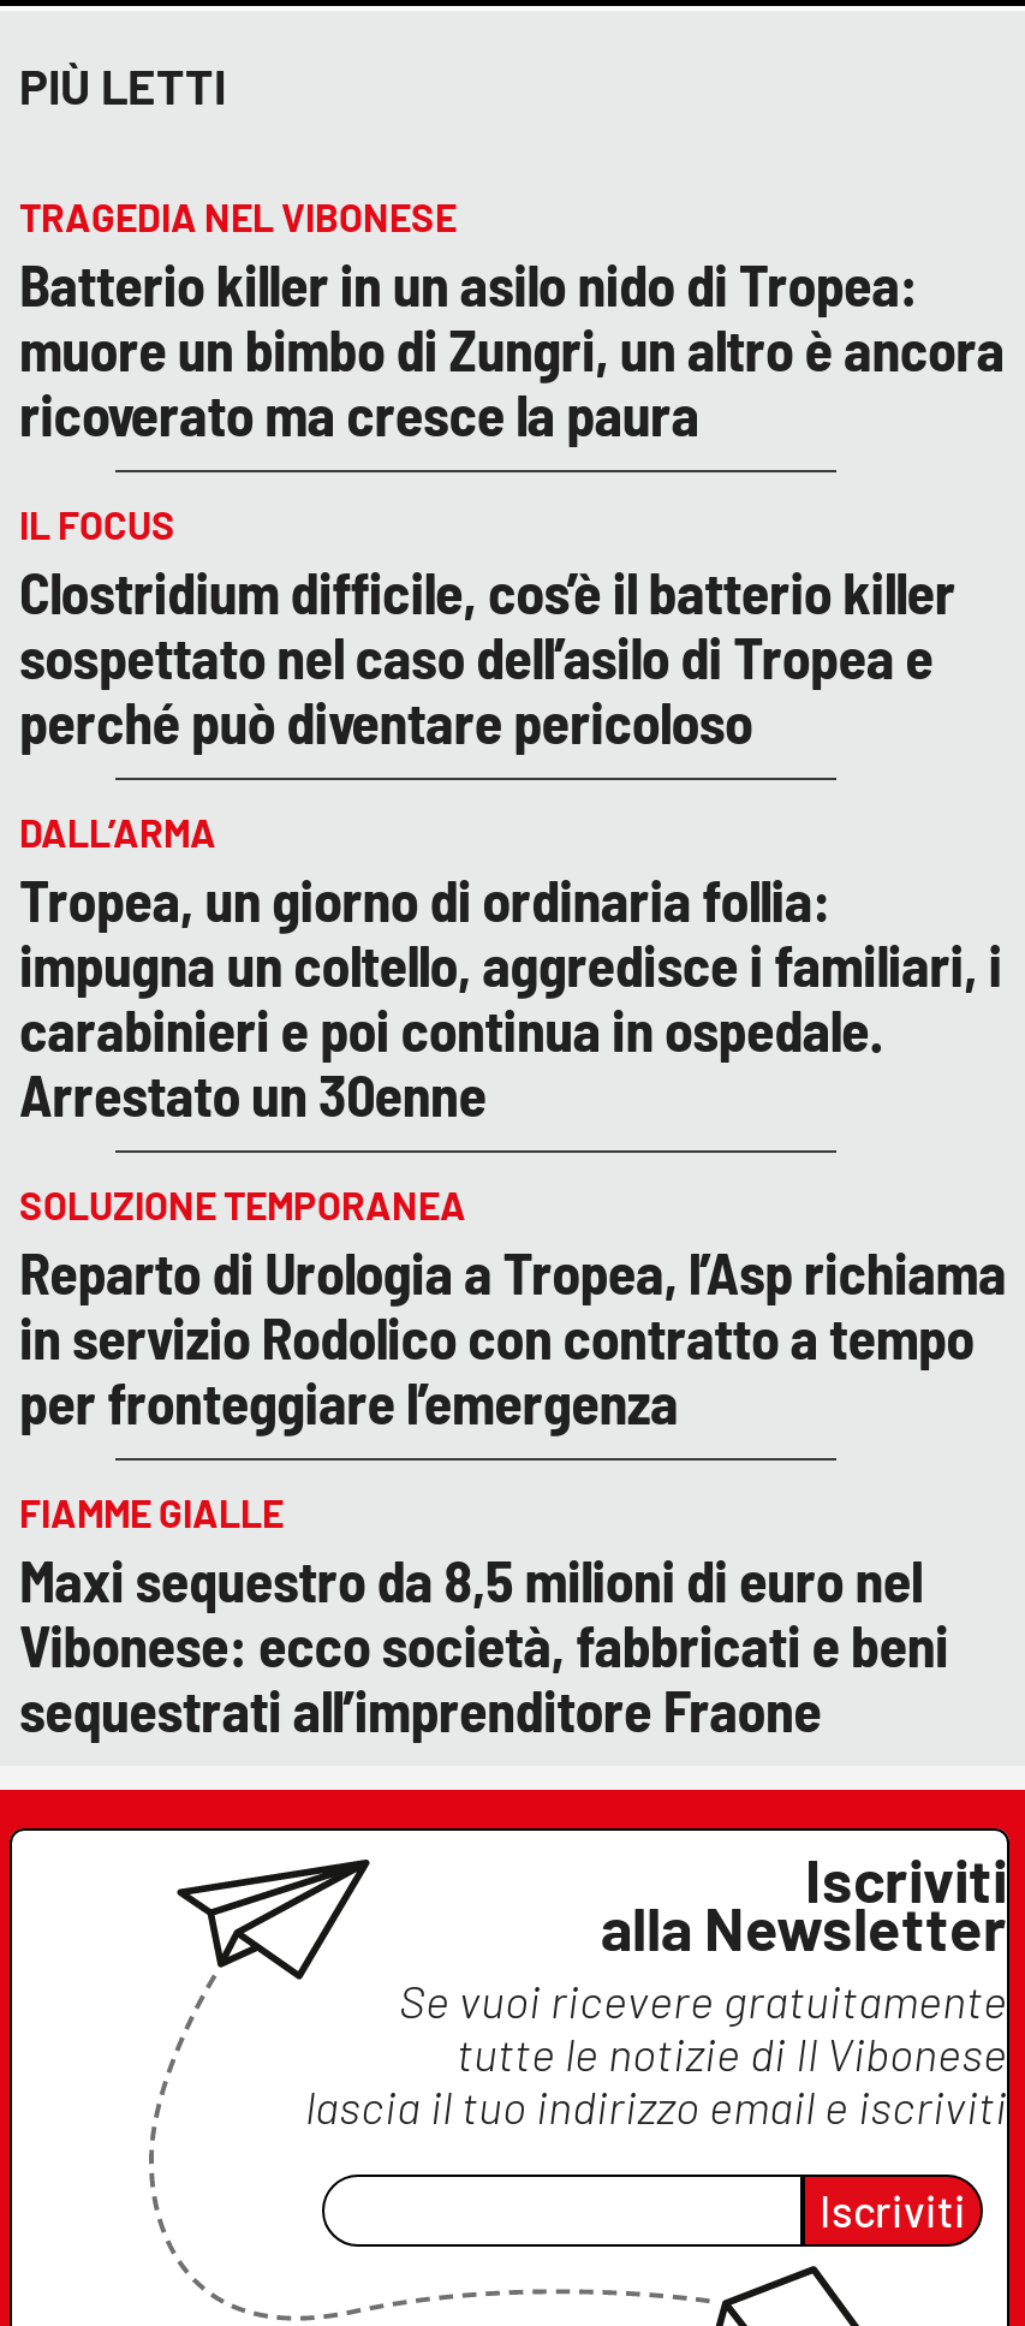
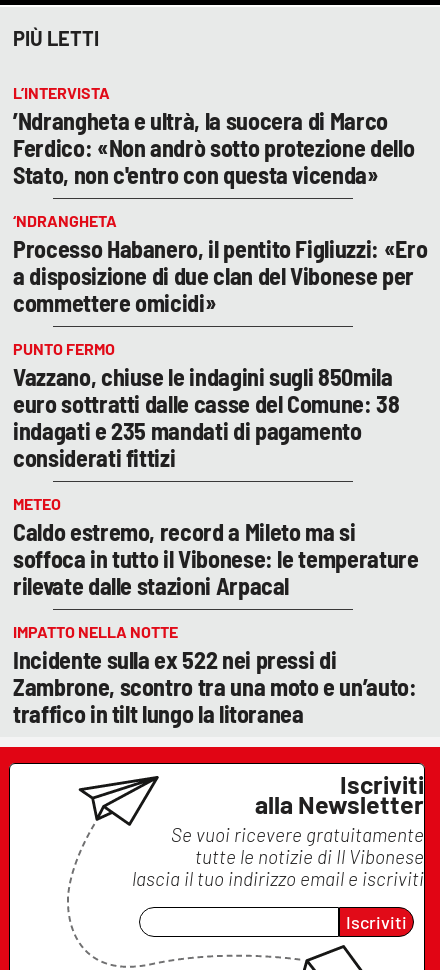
- TRAGEDIA NEL VIBONESE
- Batterio killer in un asilo nido di Tropea:
- muore un bimbo di Zungri, un altro è ancora
- ricoverato ma cresce la paura
+ L’INTERVISTA
+ ’Ndrangheta e ultrà, la suocera di Marco
+ Ferdico: «Non andrò sotto protezione dello
+ Stato, non c'entro con questa vicenda»

- IL FOCUS
- Clostridium difficile, cos’è il batterio killer
- sospettato nel caso dell’asilo di Tropea e
- perché può diventare pericoloso
+ ‘NDRANGHETA
+ Processo Habanero, il pentito Figliuzzi: «Ero
+ a disposizione di due clan del Vibonese per
+ commettere omicidi»

- DALL’ARMA
- Tropea, un giorno di ordinaria follia:
- impugna un coltello, aggredisce i familiari, i
- carabinieri e poi continua in ospedale.
- Arrestato un 30enne
+ PUNTO FERMO
+ Vazzano, chiuse le indagini sugli 850mila
+ euro sottratti dalle casse del Comune: 38
+ indagati e 235 mandati di pagamento
+ considerati fittizi

- SOLUZIONE TEMPORANEA
- Reparto di Urologia a Tropea, l’Asp richiama
- in servizio Rodolico con contratto a tempo
- per fronteggiare l’emergenza
+ METEO
+ Caldo estremo, record a Mileto ma si
+ soffoca in tutto il Vibonese: le temperature
+ rilevate dalle stazioni Arpacal

- FIAMME GIALLE
- Maxi sequestro da 8,5 milioni di euro nel
- Vibonese: ecco società, fabbricati e beni
- sequestrati all’imprenditore Fraone
+ IMPATTO NELLA NOTTE
+ Incidente sulla ex 522 nei pressi di
+ Zambrone, scontro tra una moto e un’auto:
+ traffico in tilt lungo la litoranea
